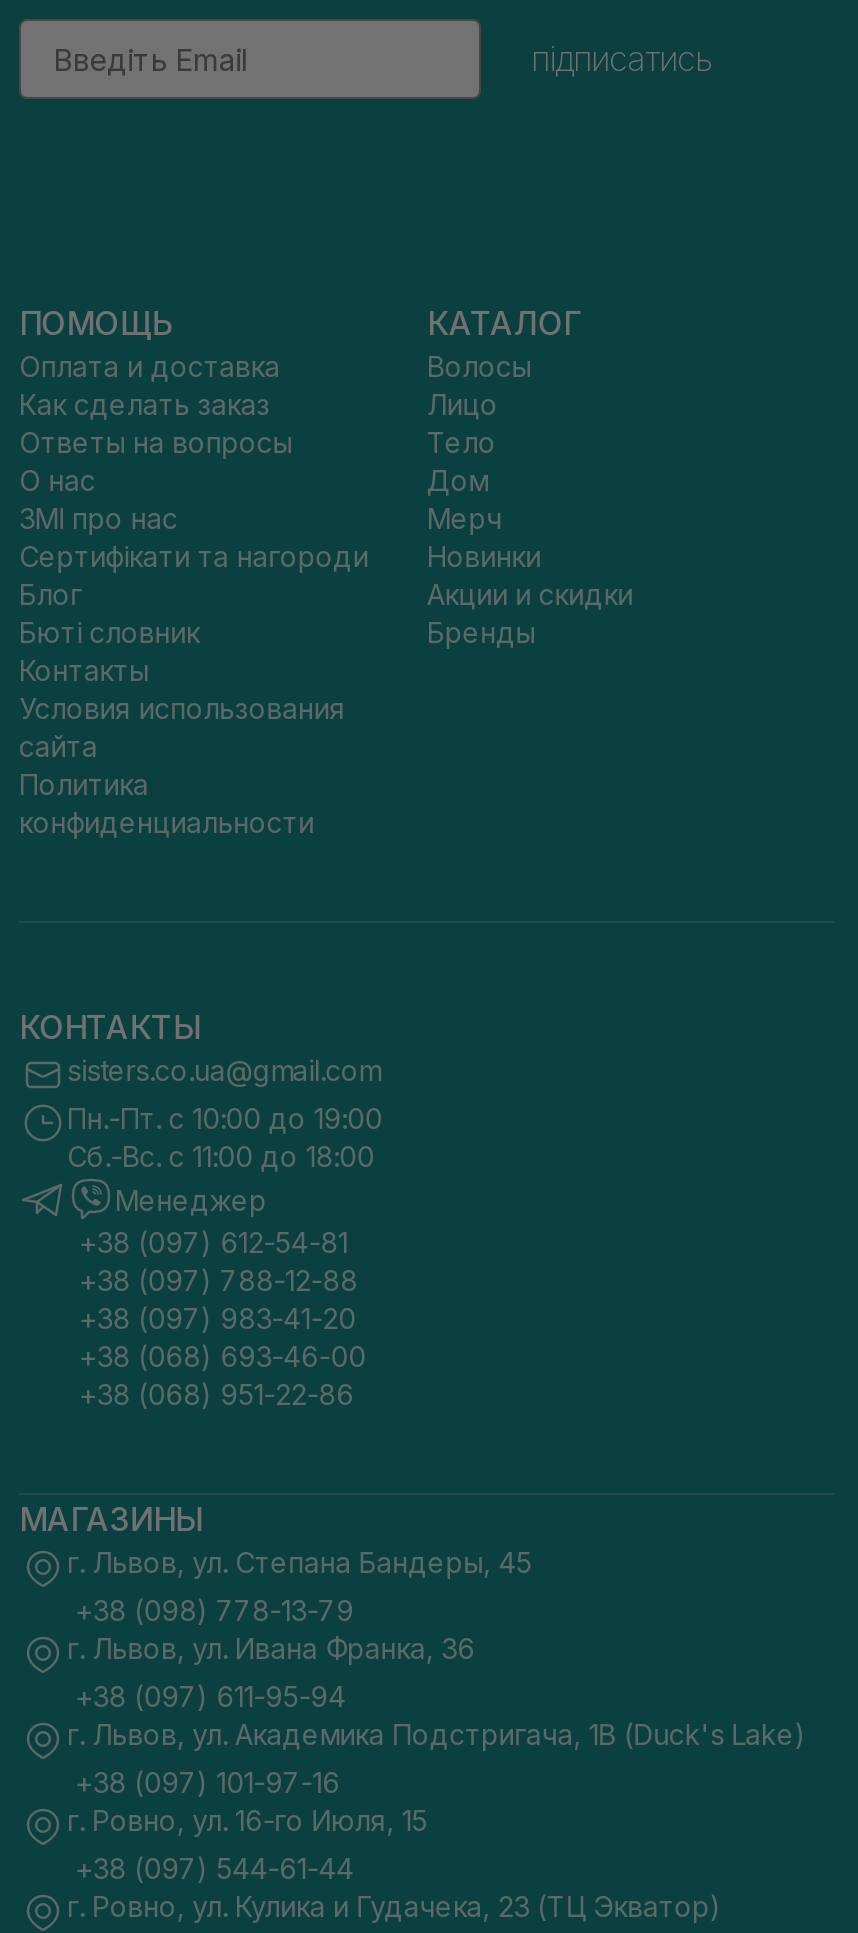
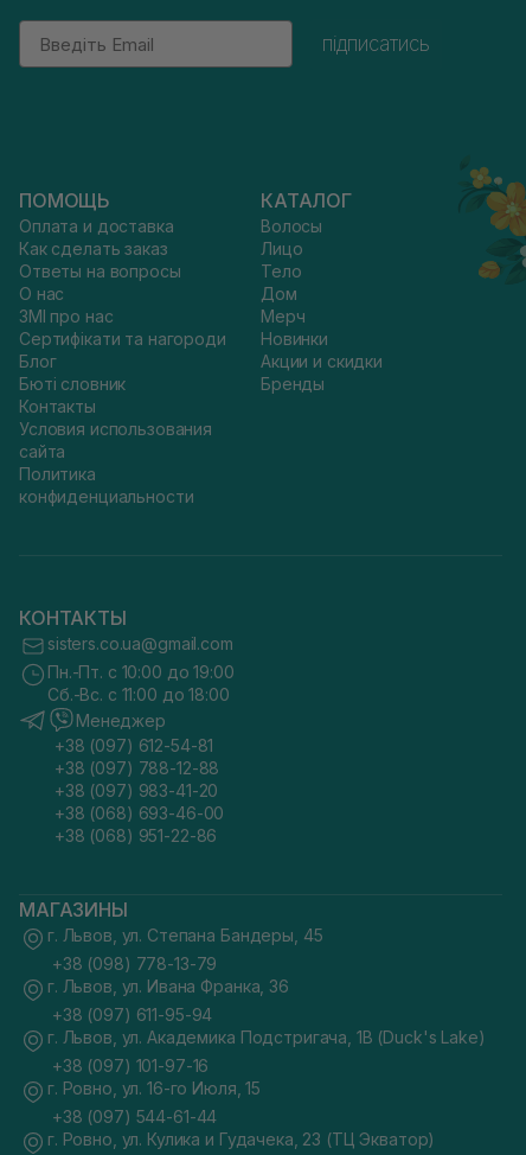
+ [image]
